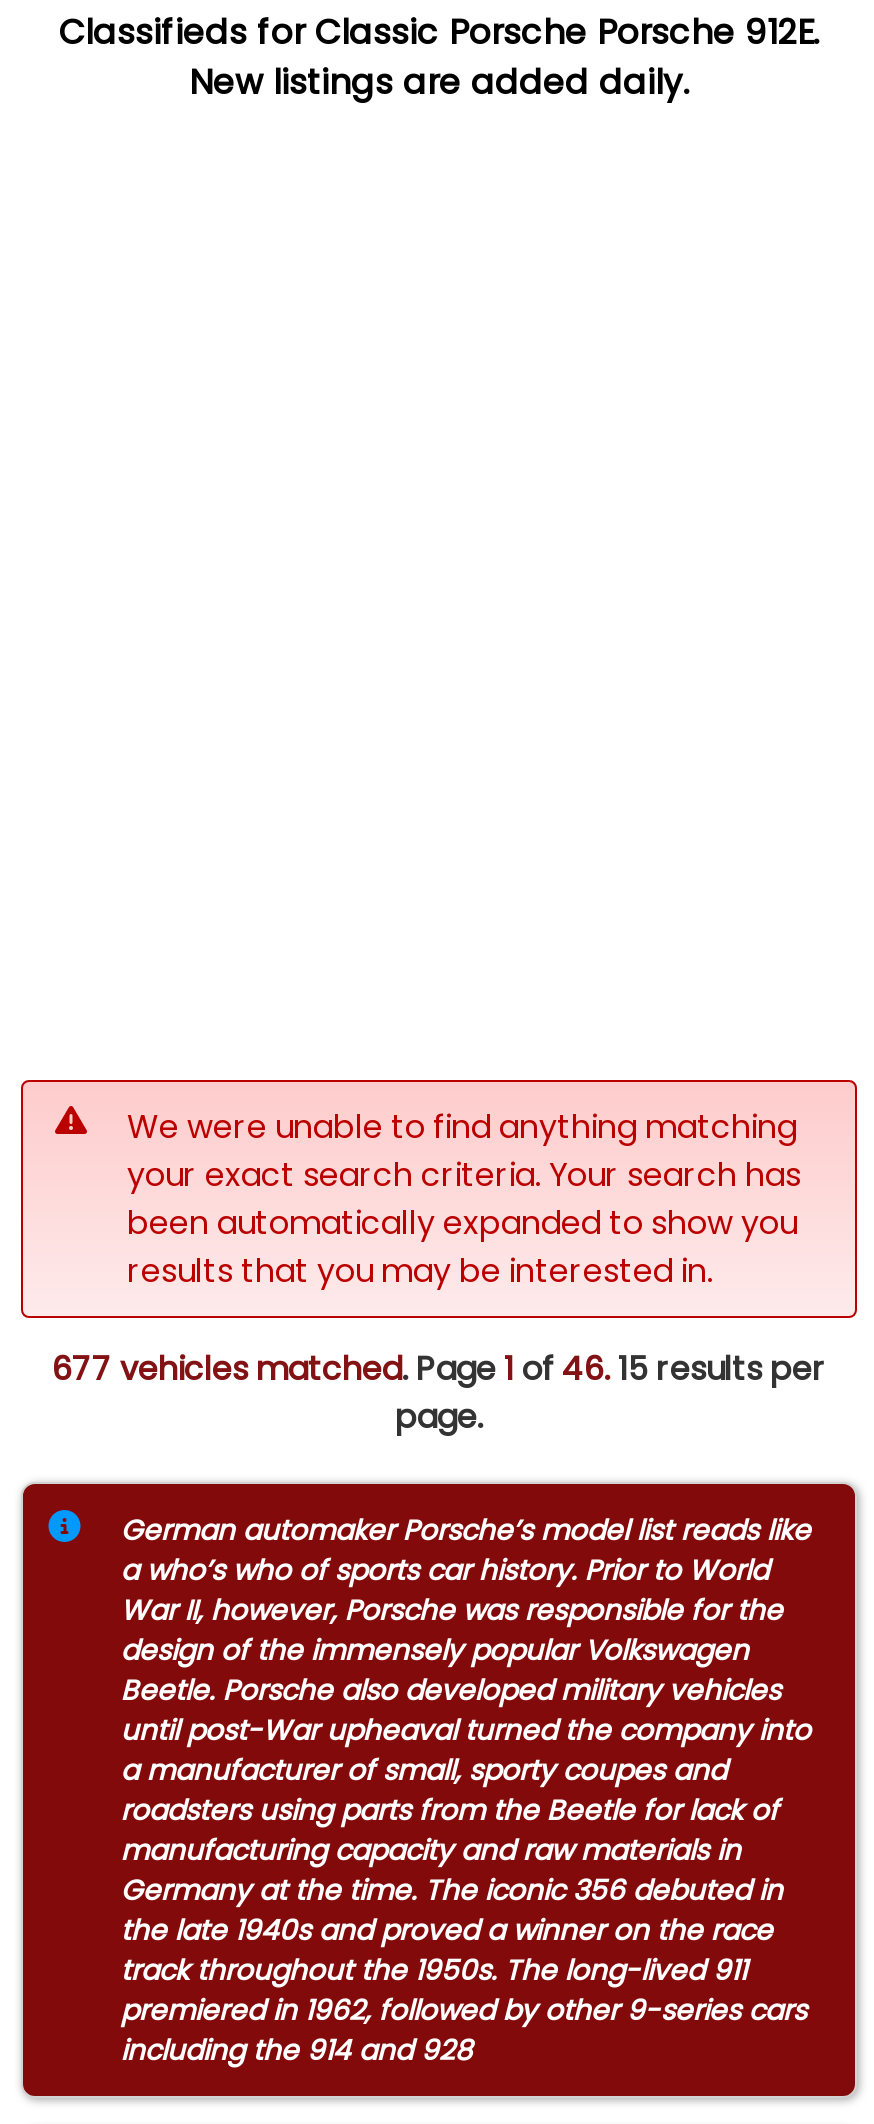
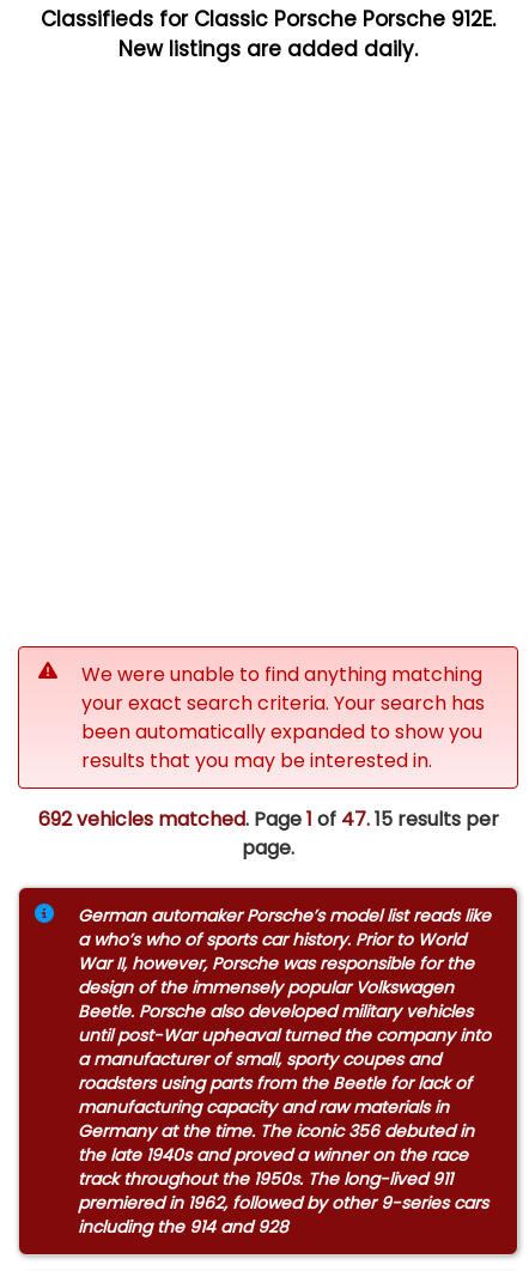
- 677 vehicles matched. Page 1 of 46. 15 results per
+ 692 vehicles matched. Page 1 of 47. 15 results per
